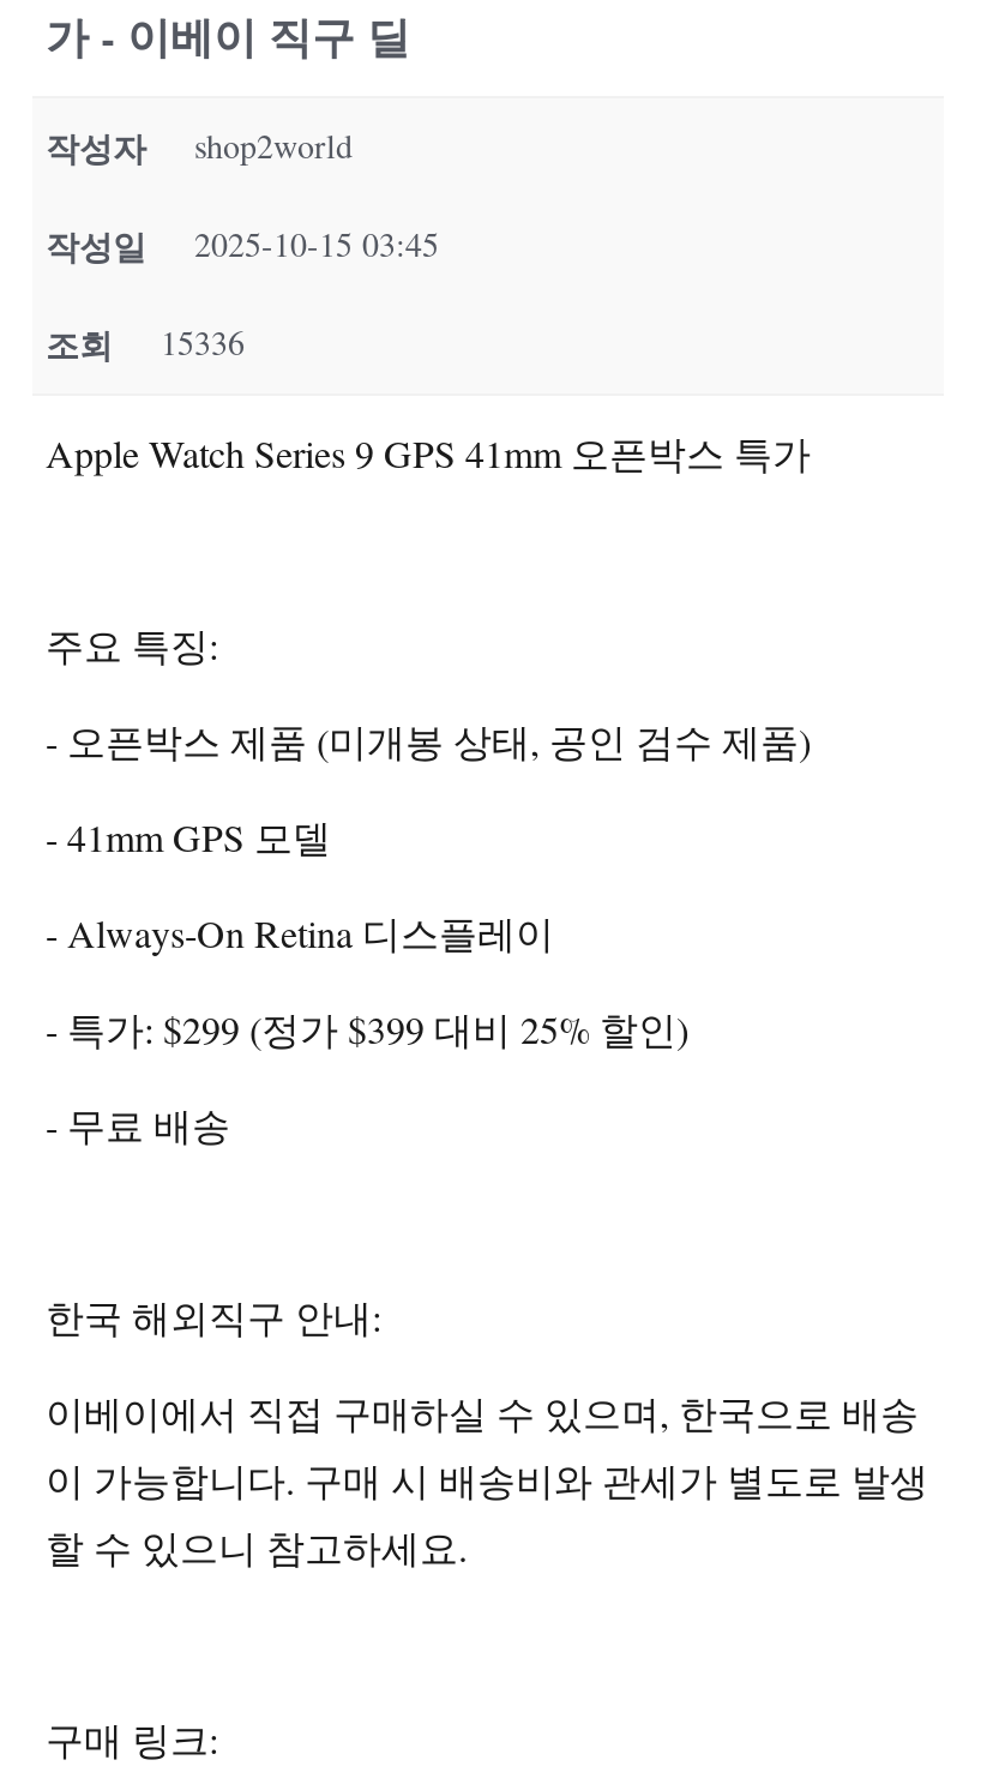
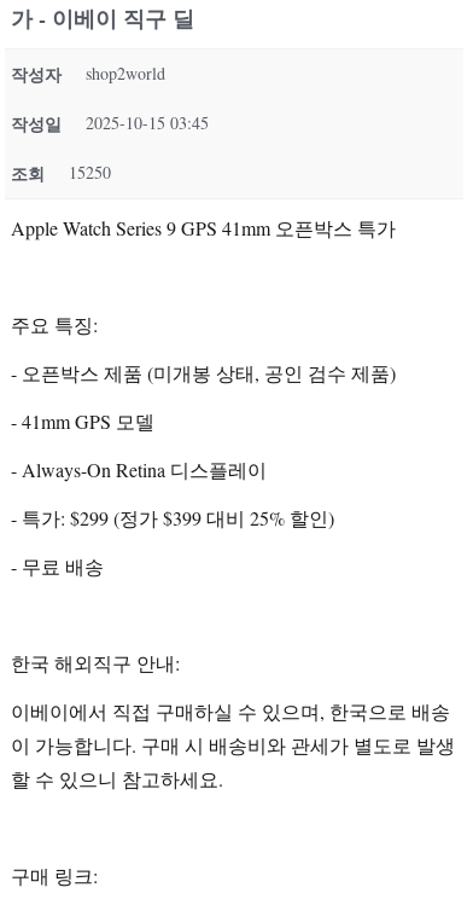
- 조회 15336
+ 조회 15250
